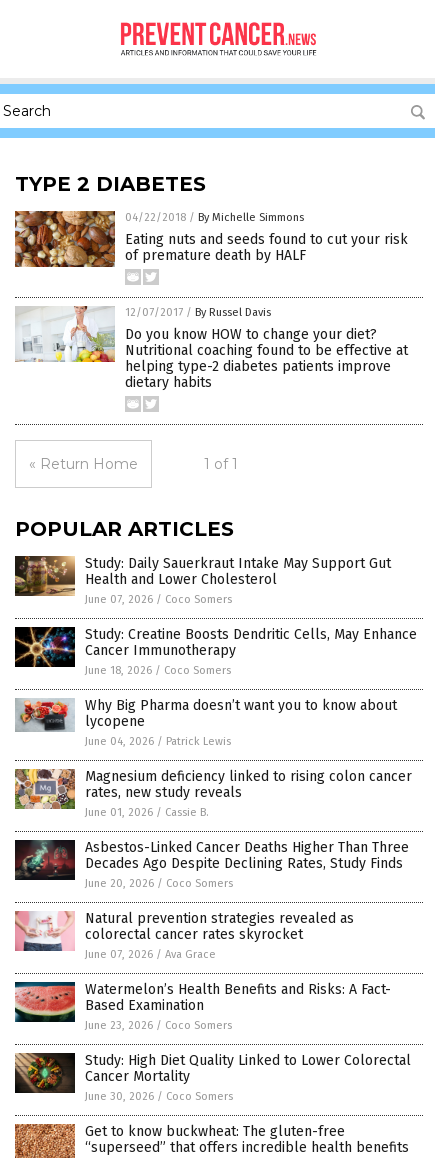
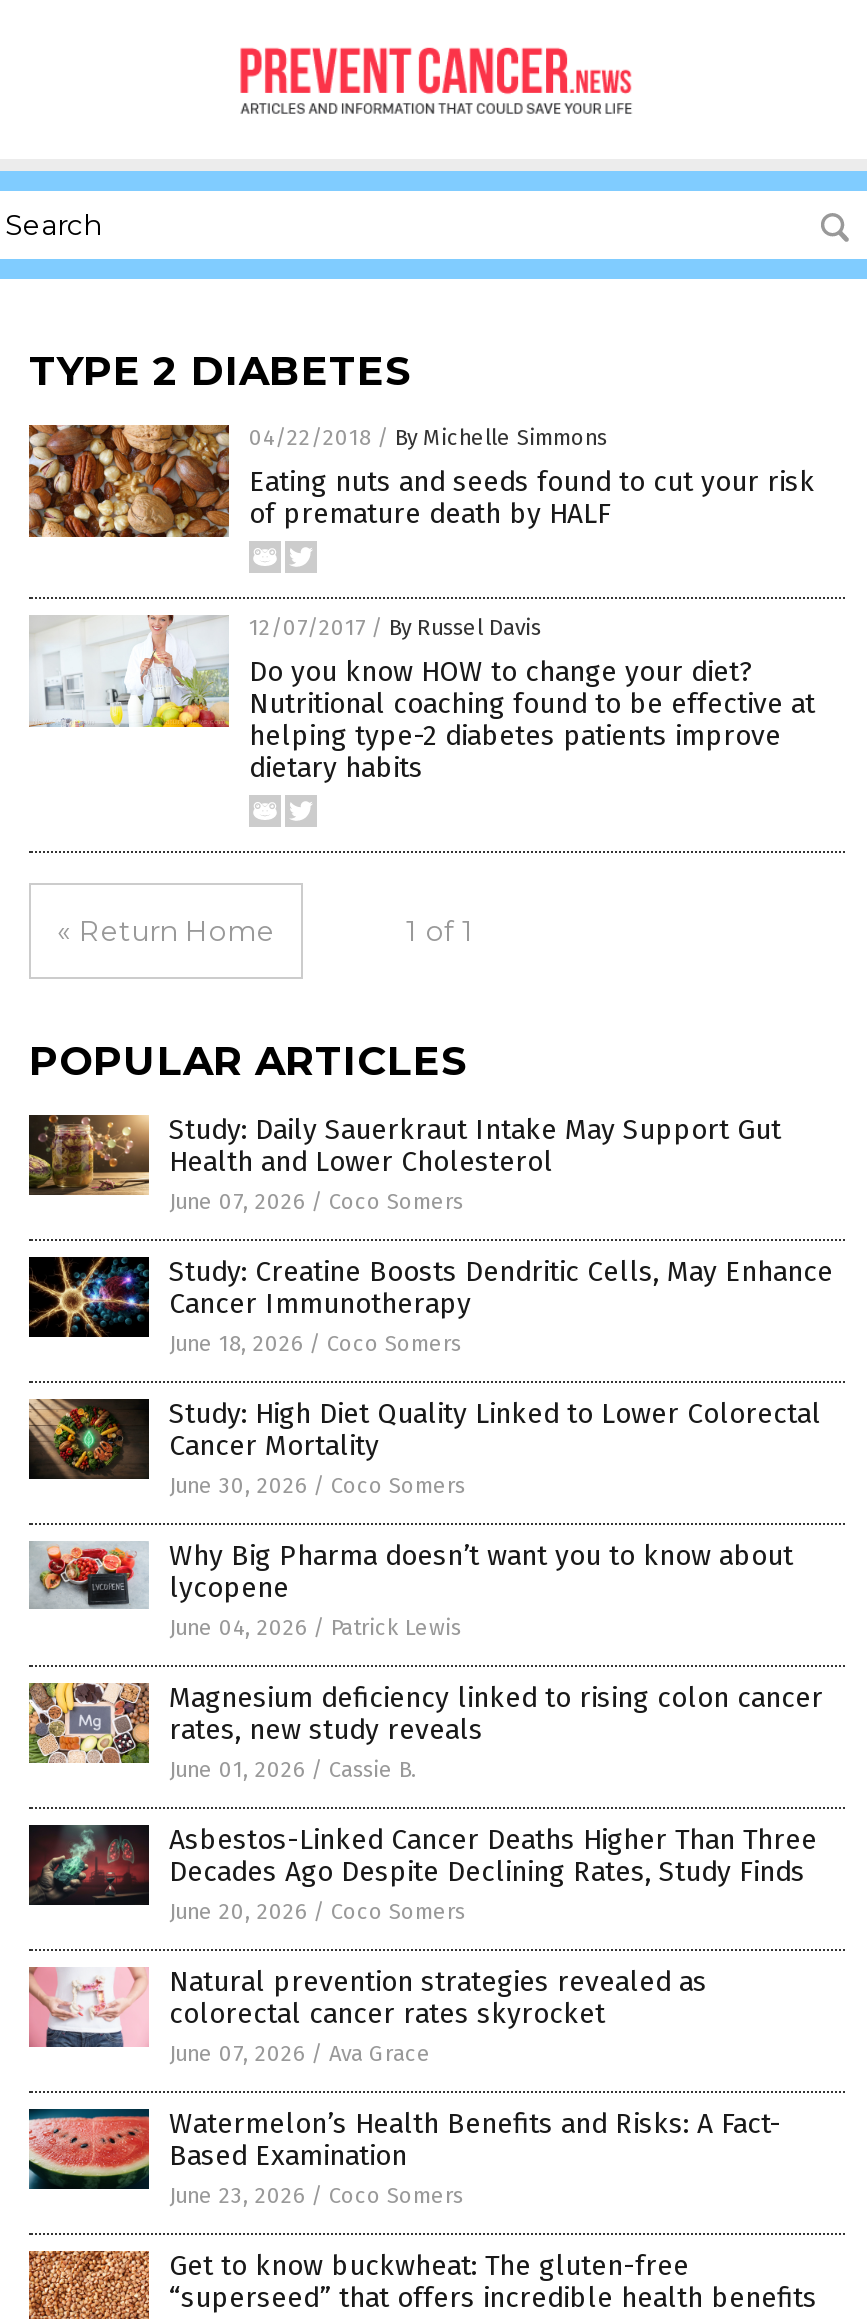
moved down: [image] | Why Big Pharma doesn’t want you to know about | lycopene | ... | Based Examination | June 23, 2026 / Coco Somers

moved up: [image] | Study: High Diet Quality Linked to Lower Colorectal | Cancer Mortality | June 30, 2026 / Coco Somers
